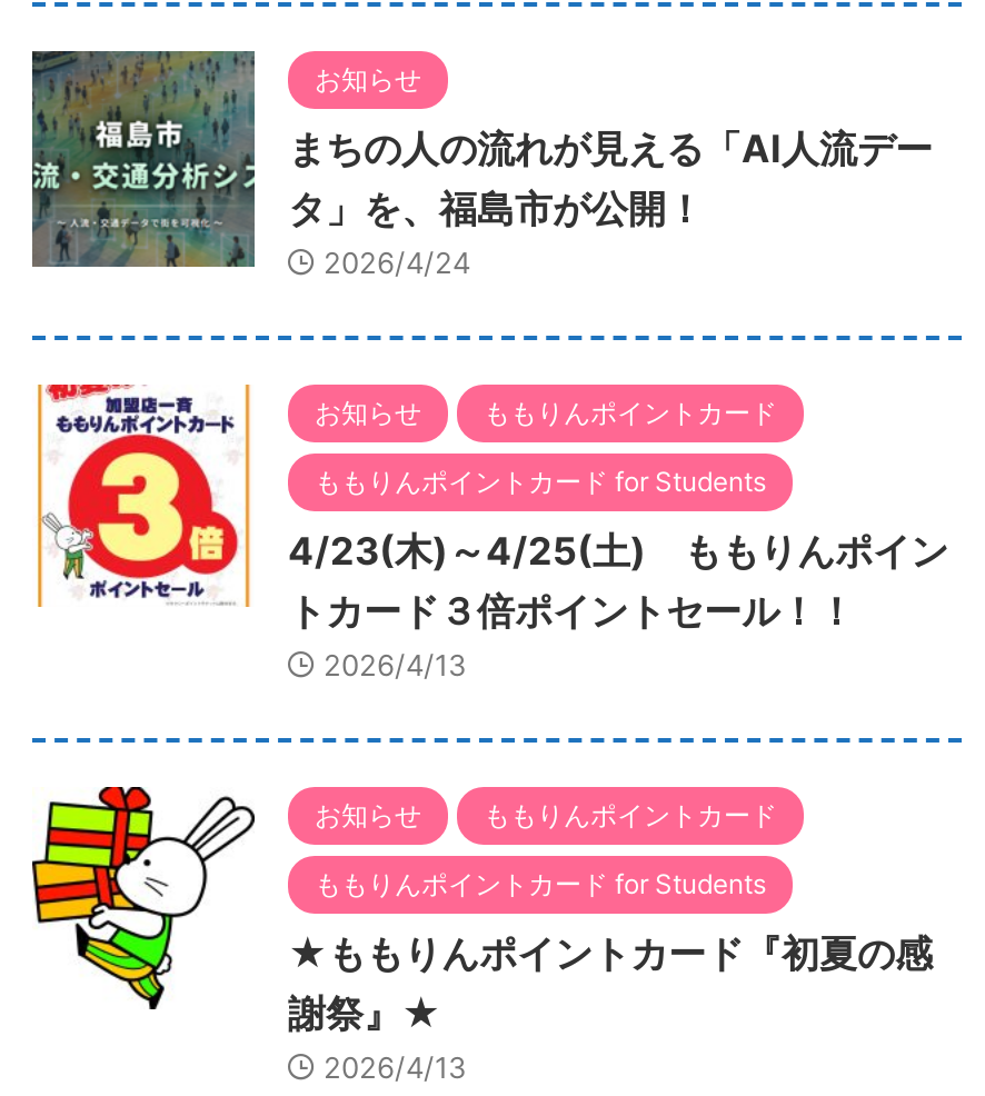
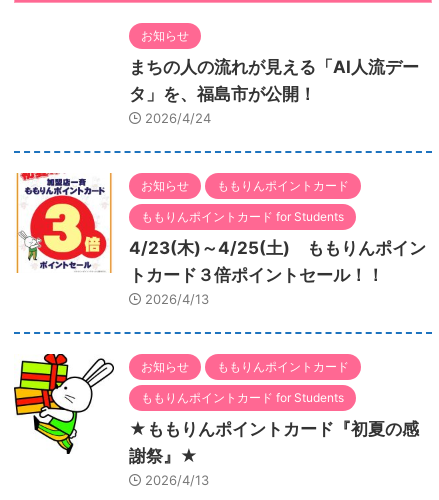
- [image]
